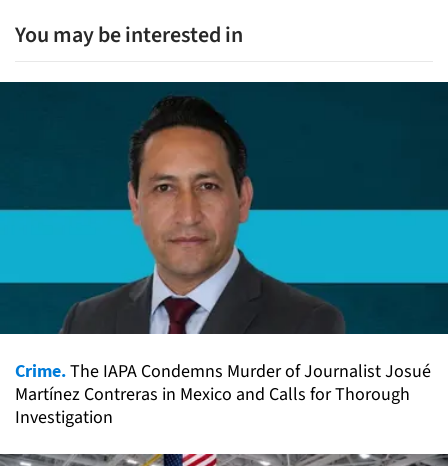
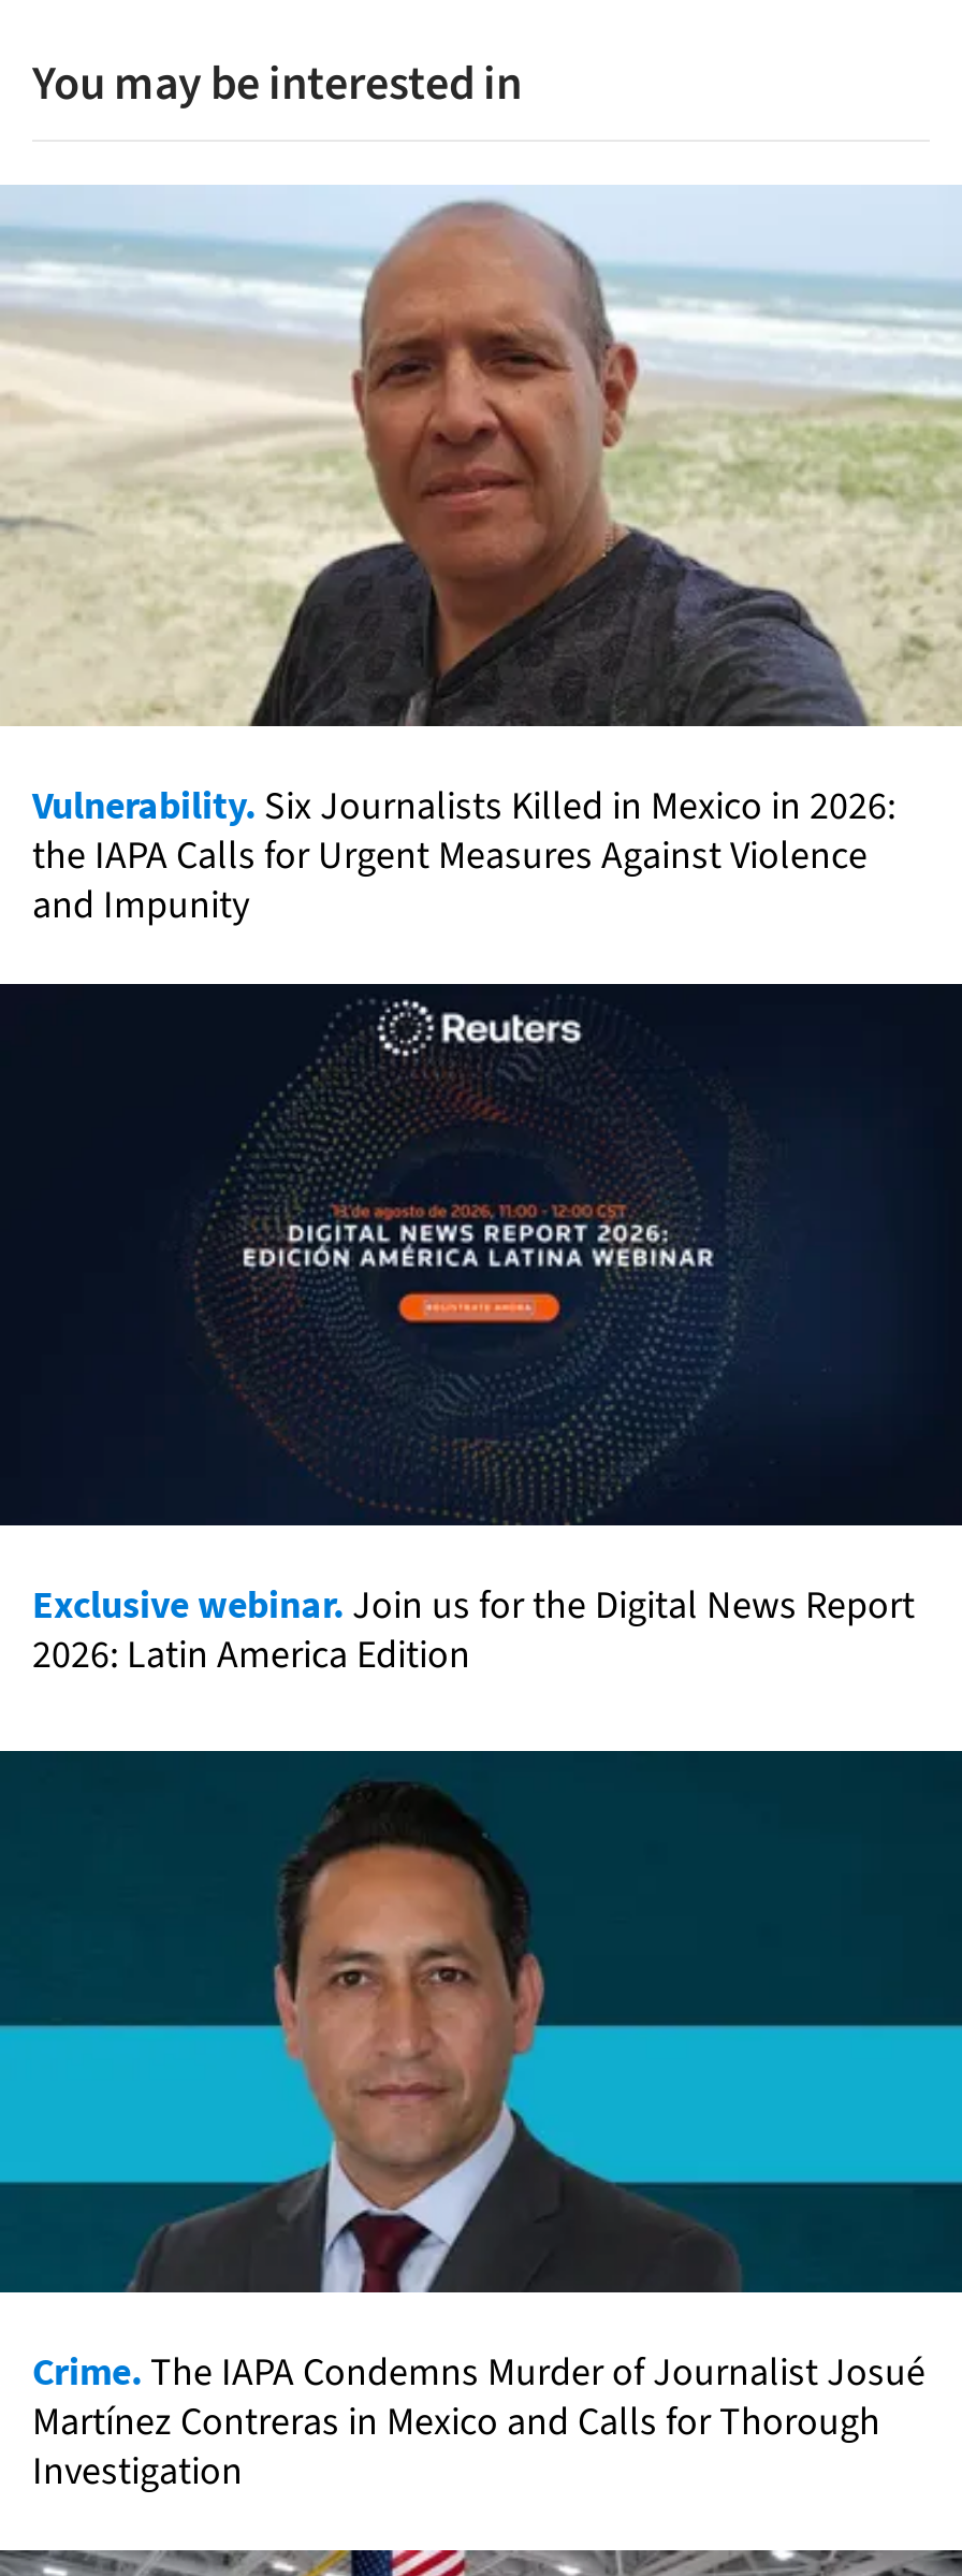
+ [image]
+ Vulnerability. Six Journalists Killed in Mexico in 2026:
+ the IAPA Calls for Urgent Measures Against Violence
+ and Impunity

+ [image]
+ Exclusive webinar. Join us for the Digital News Report
+ 2026: Latin America Edition
